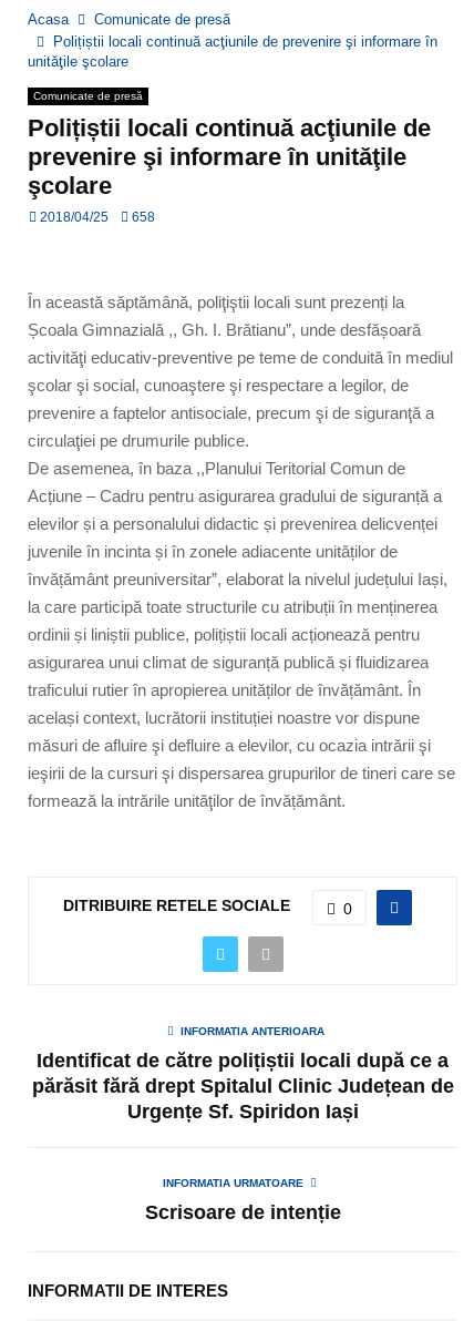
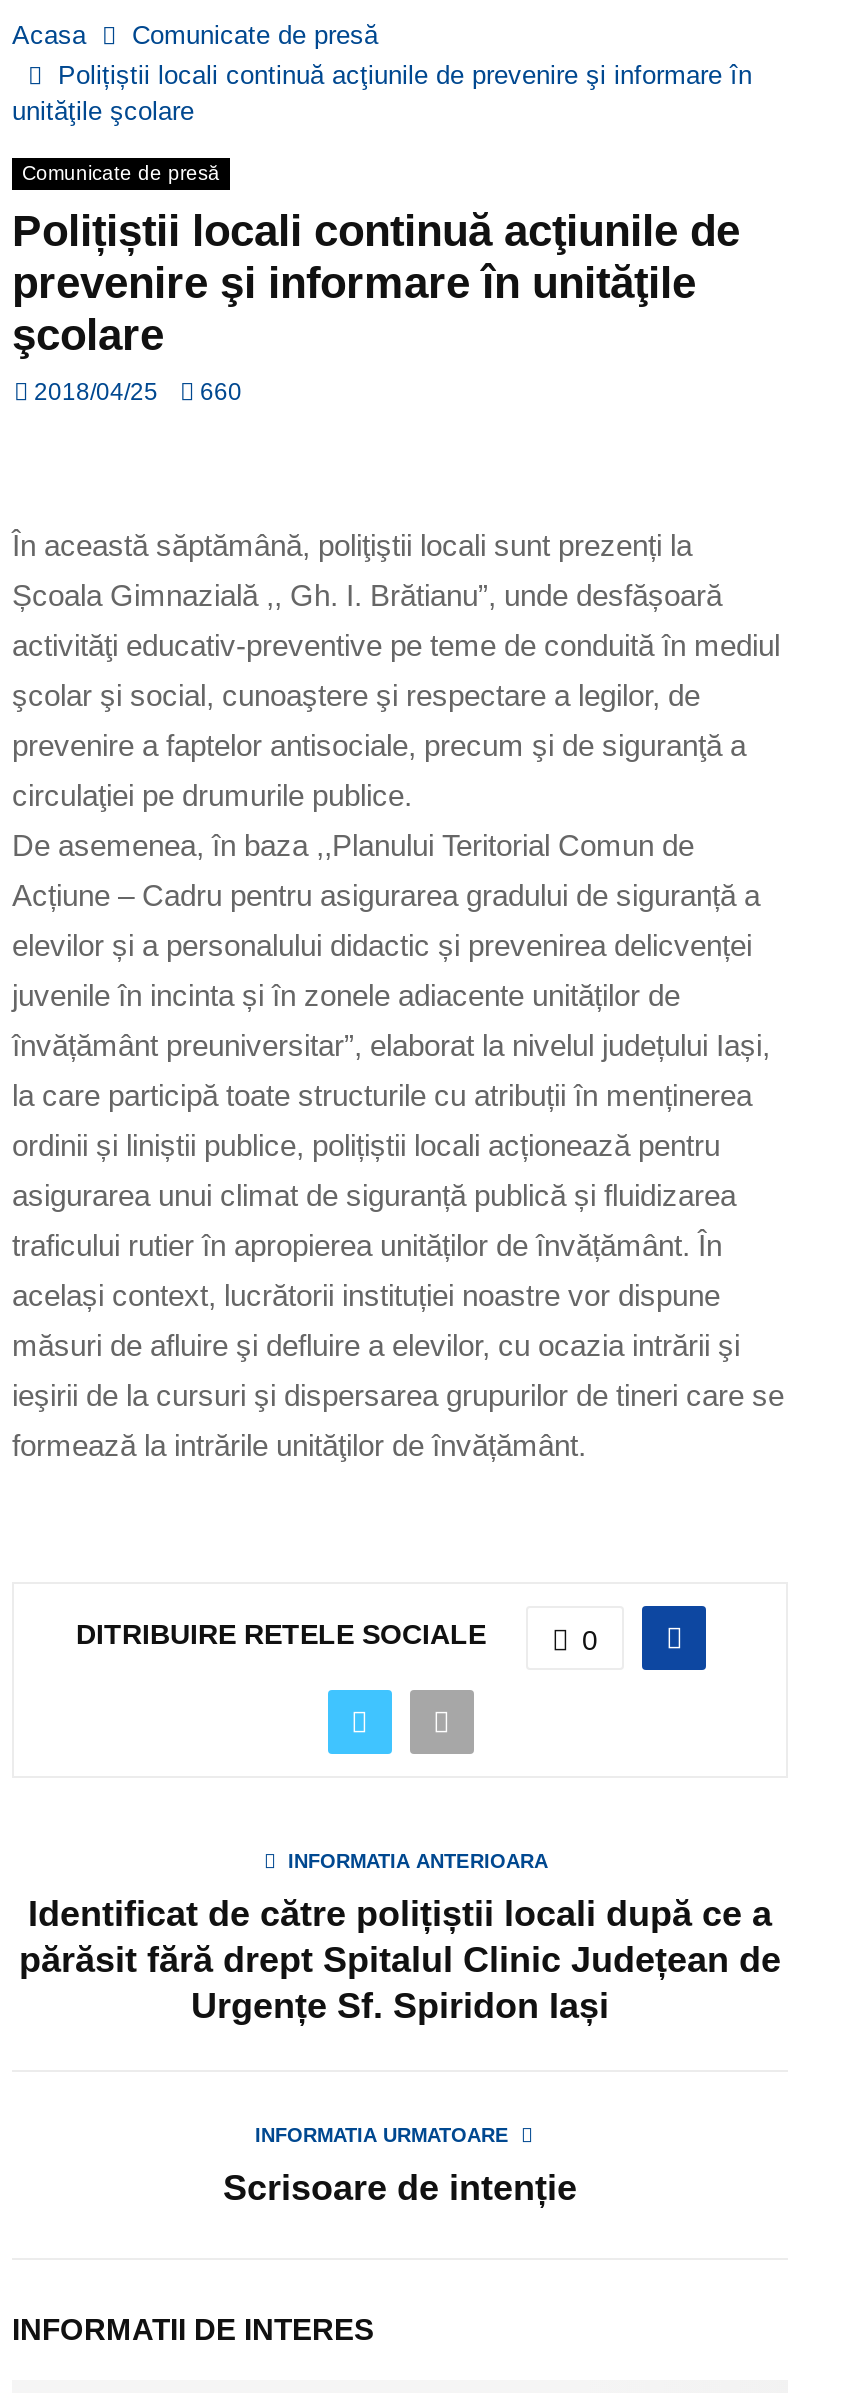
- 2018/04/25 658
+ 2018/04/25 660
